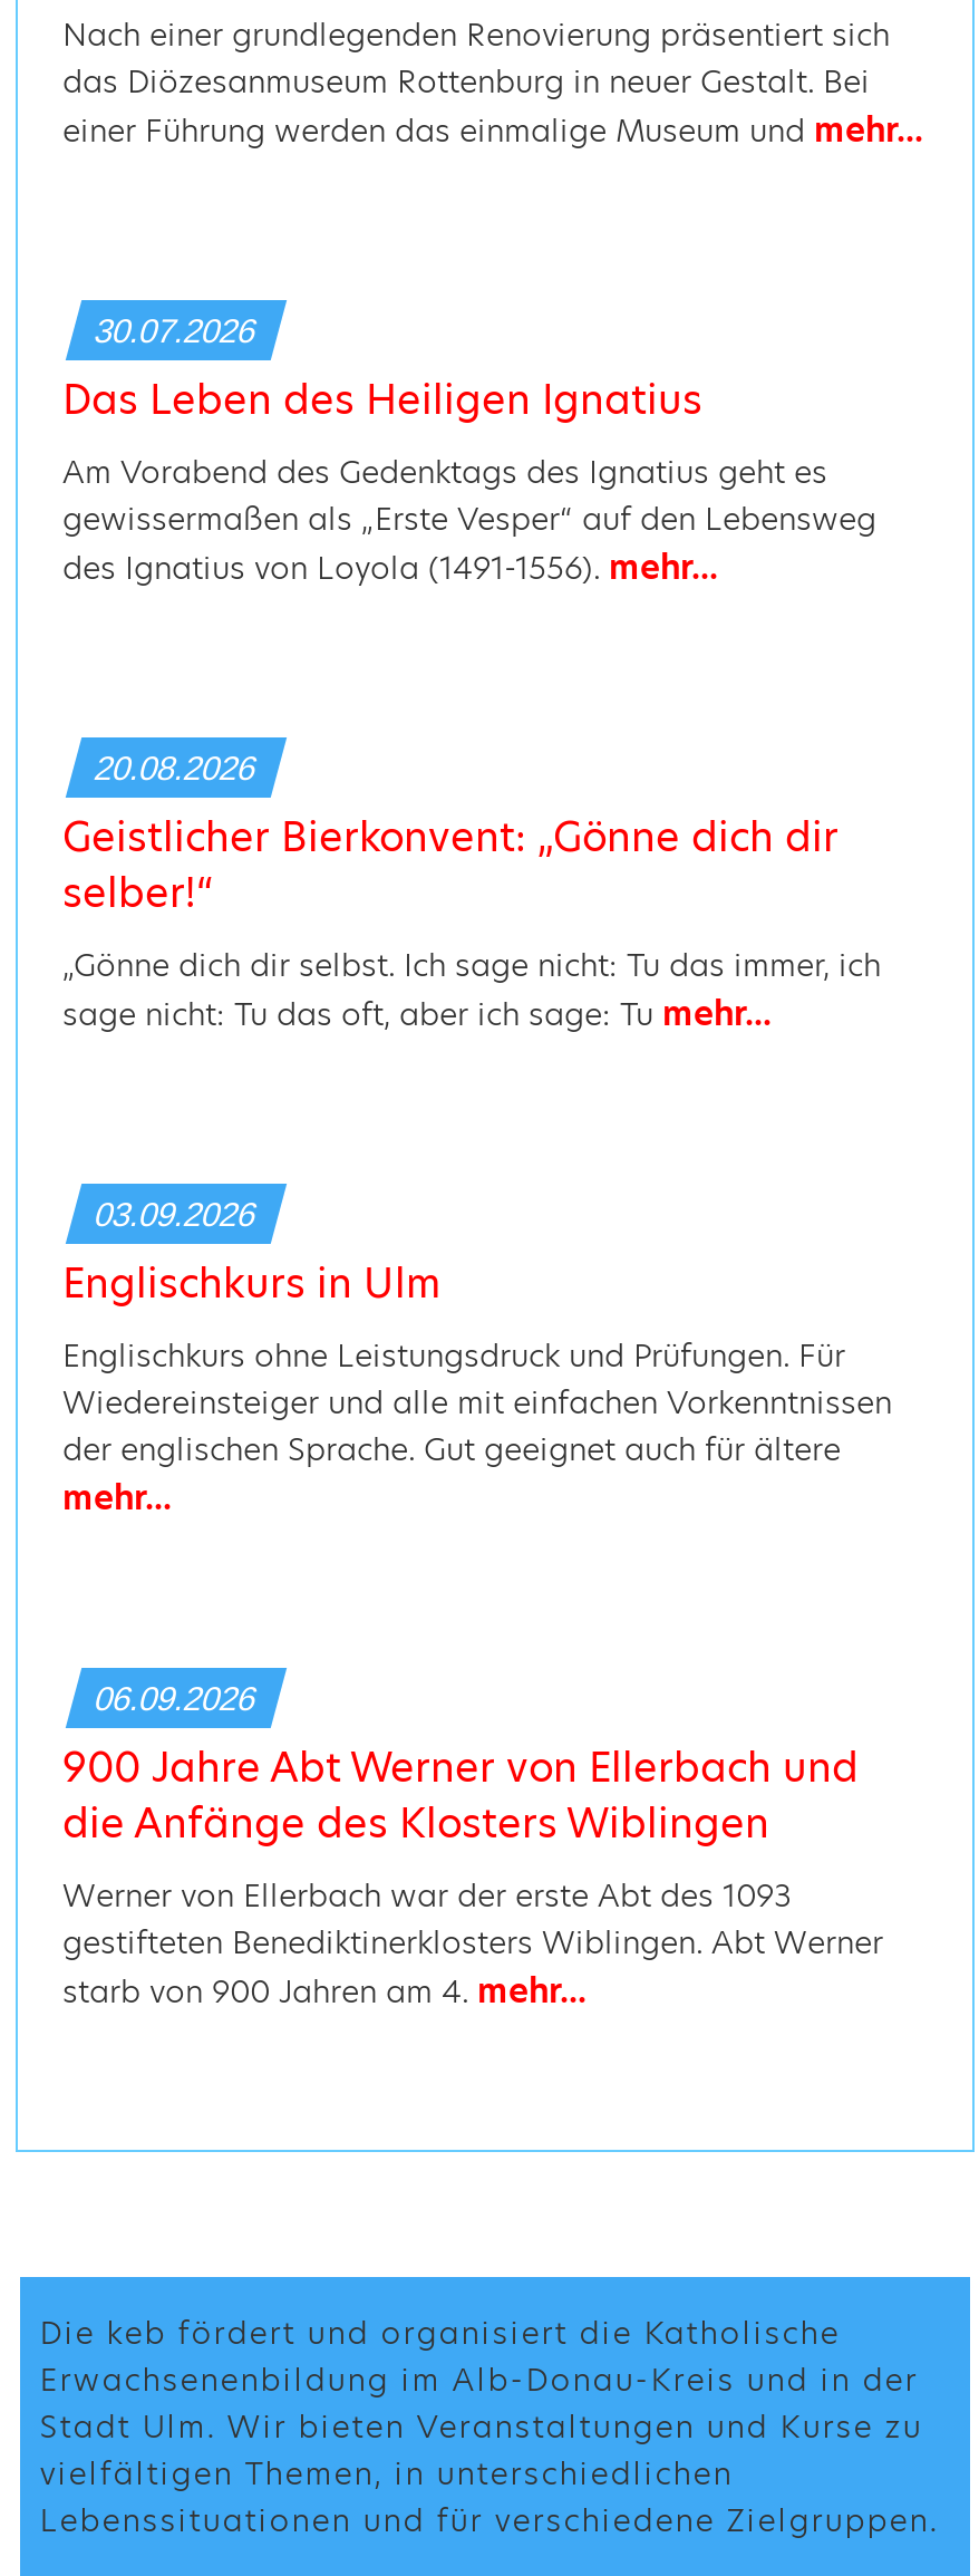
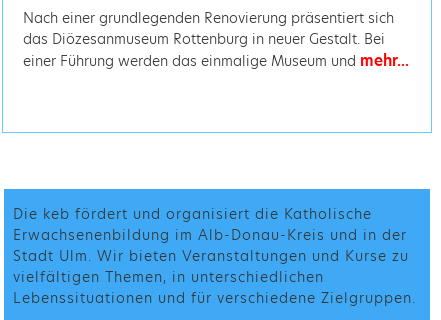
- 30.07.2026
- Das Leben des Heiligen Ignatius
- Am Vorabend des Gedenktags des Ignatius geht es
- gewissermaßen als „Erste Vesper“ auf den Lebensweg
- des Ignatius von Loyola (1491-1556). mehr...

- 20.08.2026
- Geistlicher Bierkonvent: „Gönne dich dir
- selber!“
- „Gönne dich dir selbst. Ich sage nicht: Tu das immer, ich
- sage nicht: Tu das oft, aber ich sage: Tu mehr...

- 03.09.2026
- Englischkurs in Ulm
- Englischkurs ohne Leistungsdruck und Prüfungen. Für
- Wiedereinsteiger und alle mit einfachen Vorkenntnissen
- der englischen Sprache. Gut geeignet auch für ältere
- mehr...

- 06.09.2026
- 900 Jahre Abt Werner von Ellerbach und
- die Anfänge des Klosters Wiblingen
- Werner von Ellerbach war der erste Abt des 1093
- gestifteten Benediktinerklosters Wiblingen. Abt Werner
- starb von 900 Jahren am 4. mehr...
